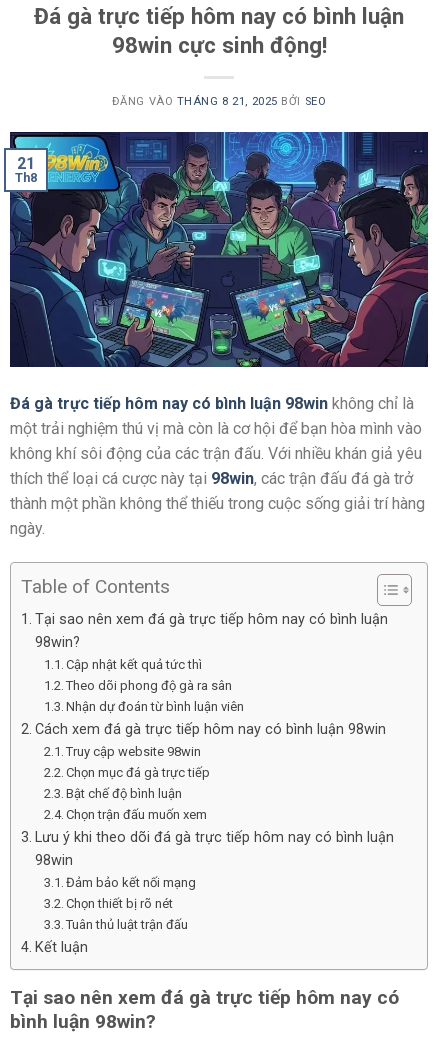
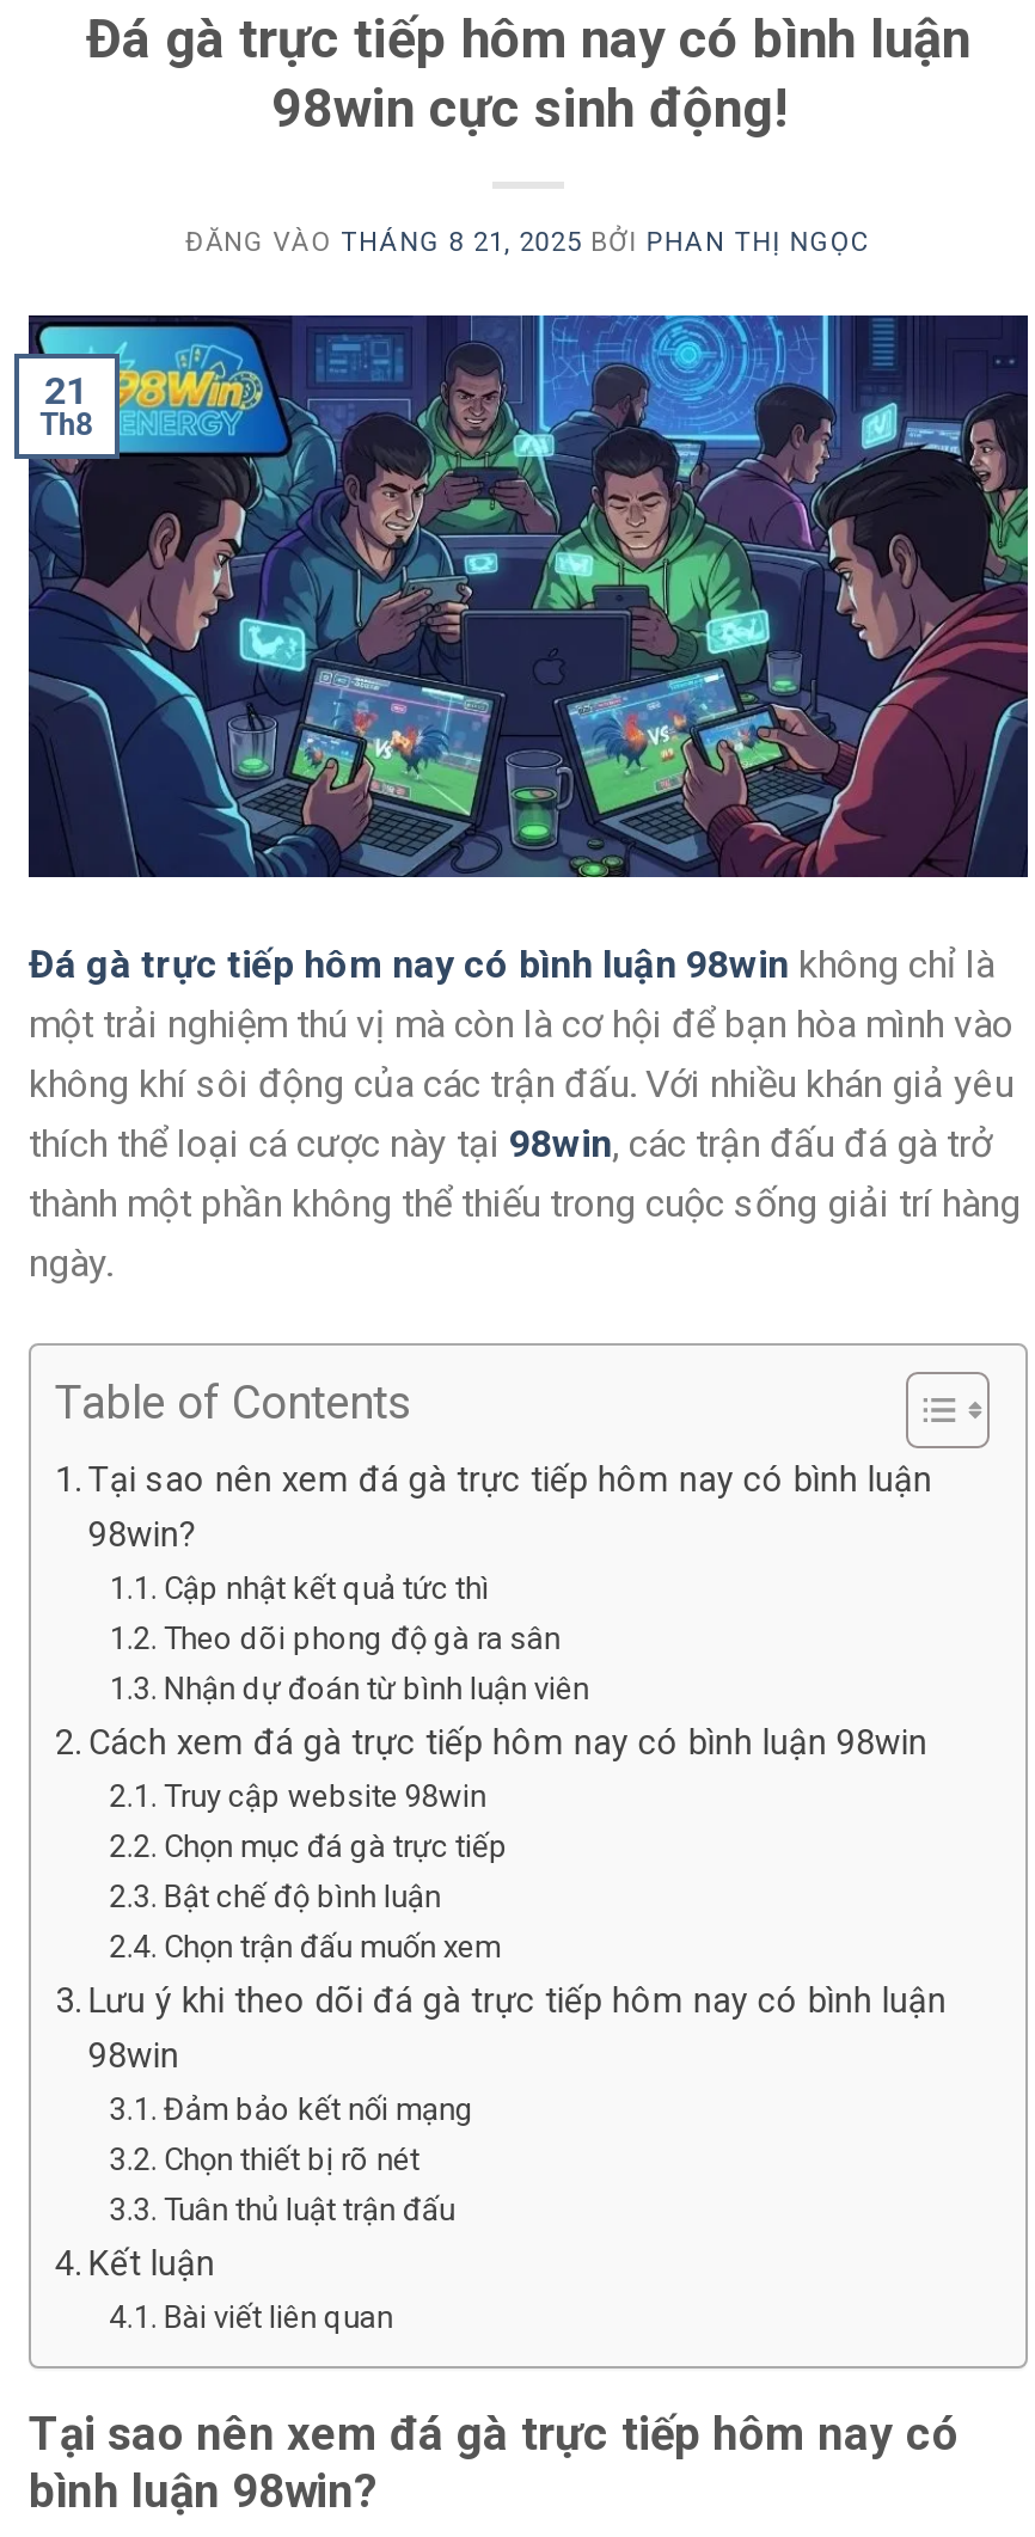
- ĐĂNG VÀO THÁNG 8 21, 2025 BỞI SEO
+ ĐĂNG VÀO THÁNG 8 21, 2025 BỞI PHAN THỊ NGỌC

+ Bài viết liên quan
